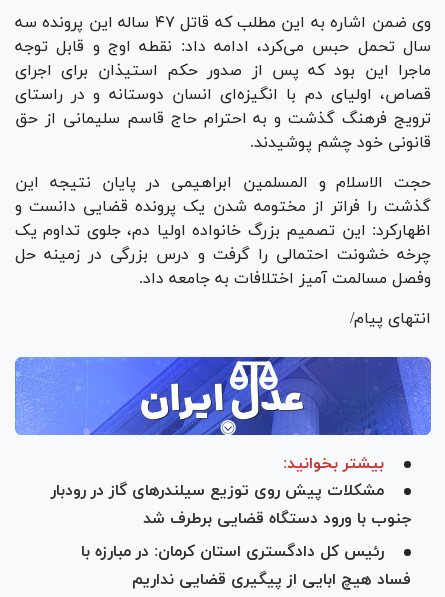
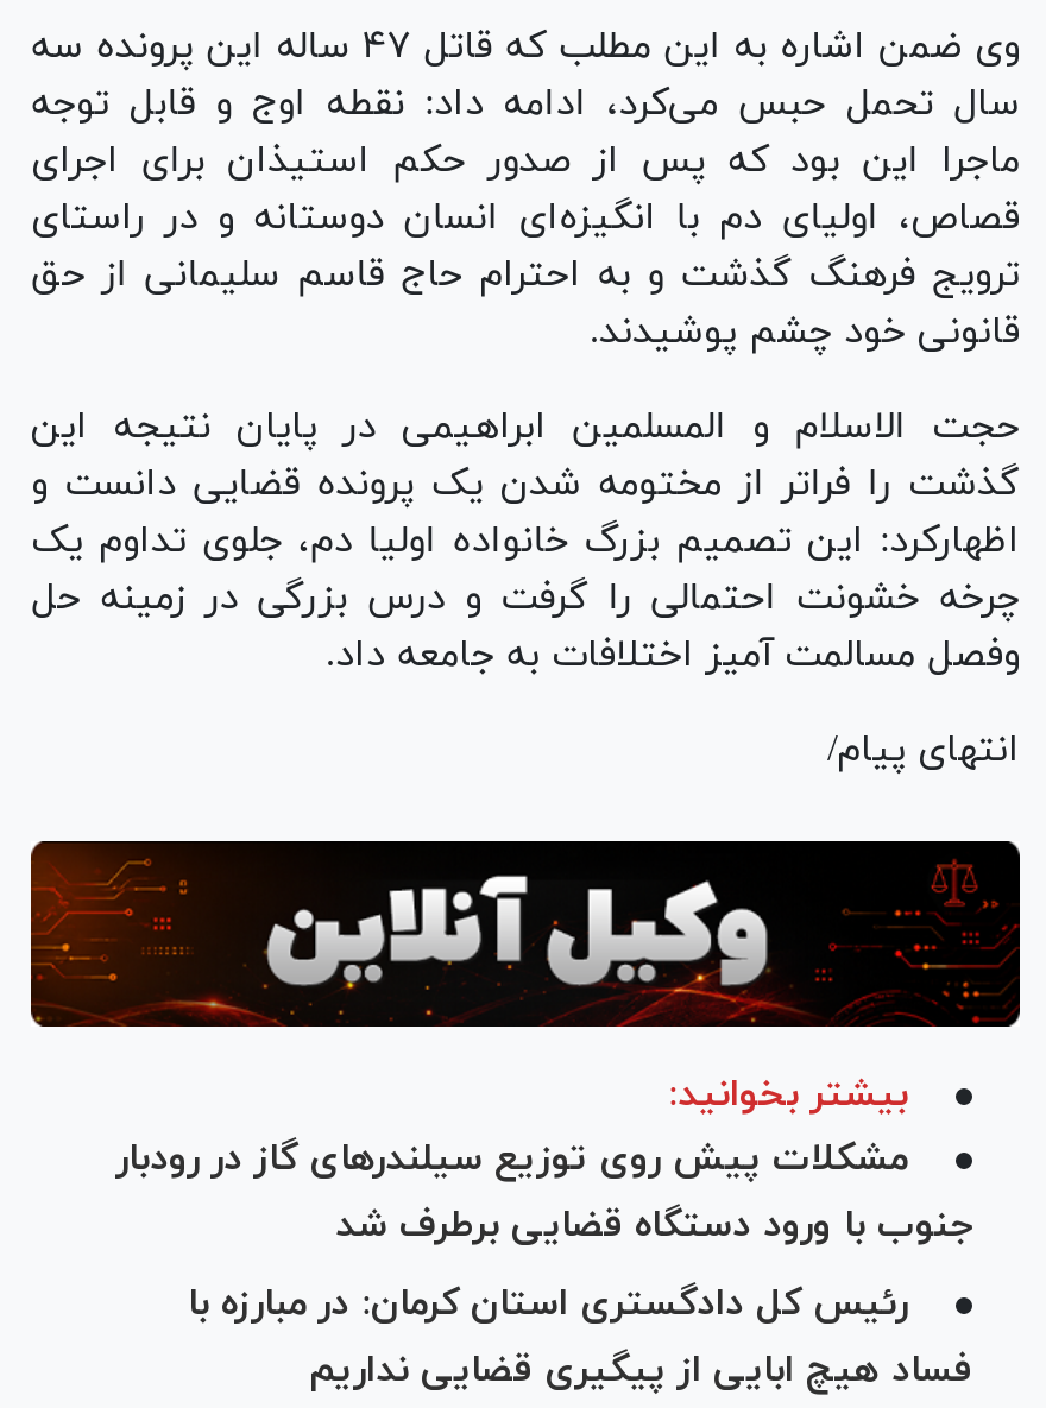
- [image]
+ [image]
